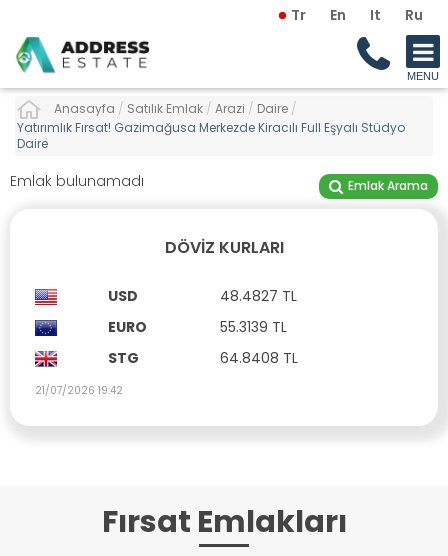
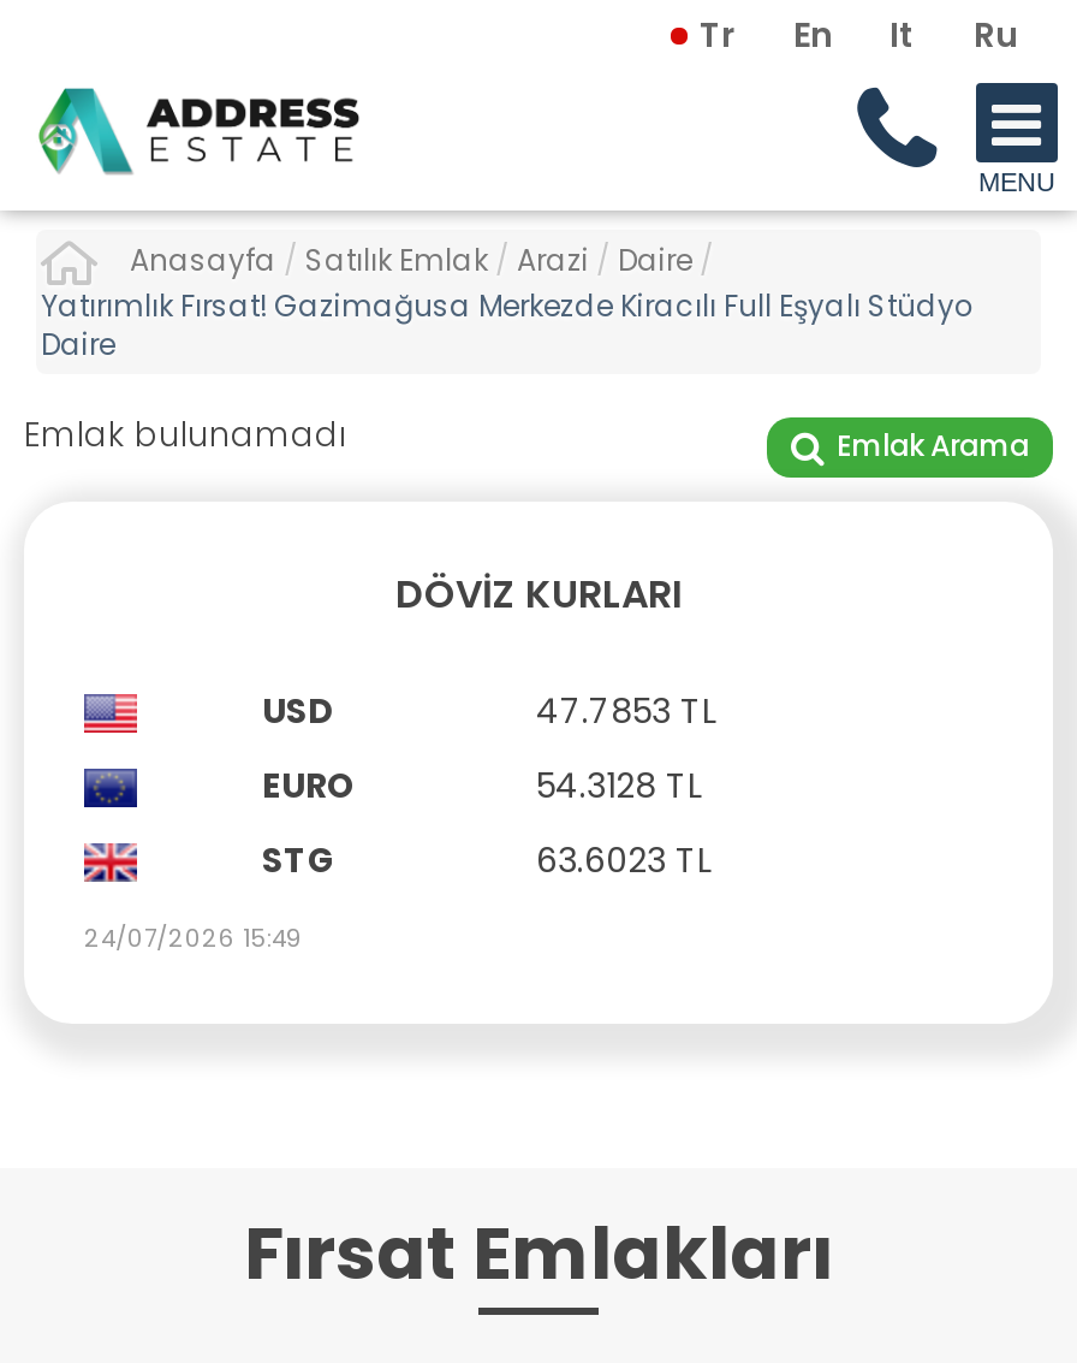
- 48.4827 TL
+ 47.7853 TL

- 55.3139 TL
+ 54.3128 TL

- 64.8408 TL
+ 63.6023 TL

- 21/07/2026 19:42
+ 24/07/2026 15:49
